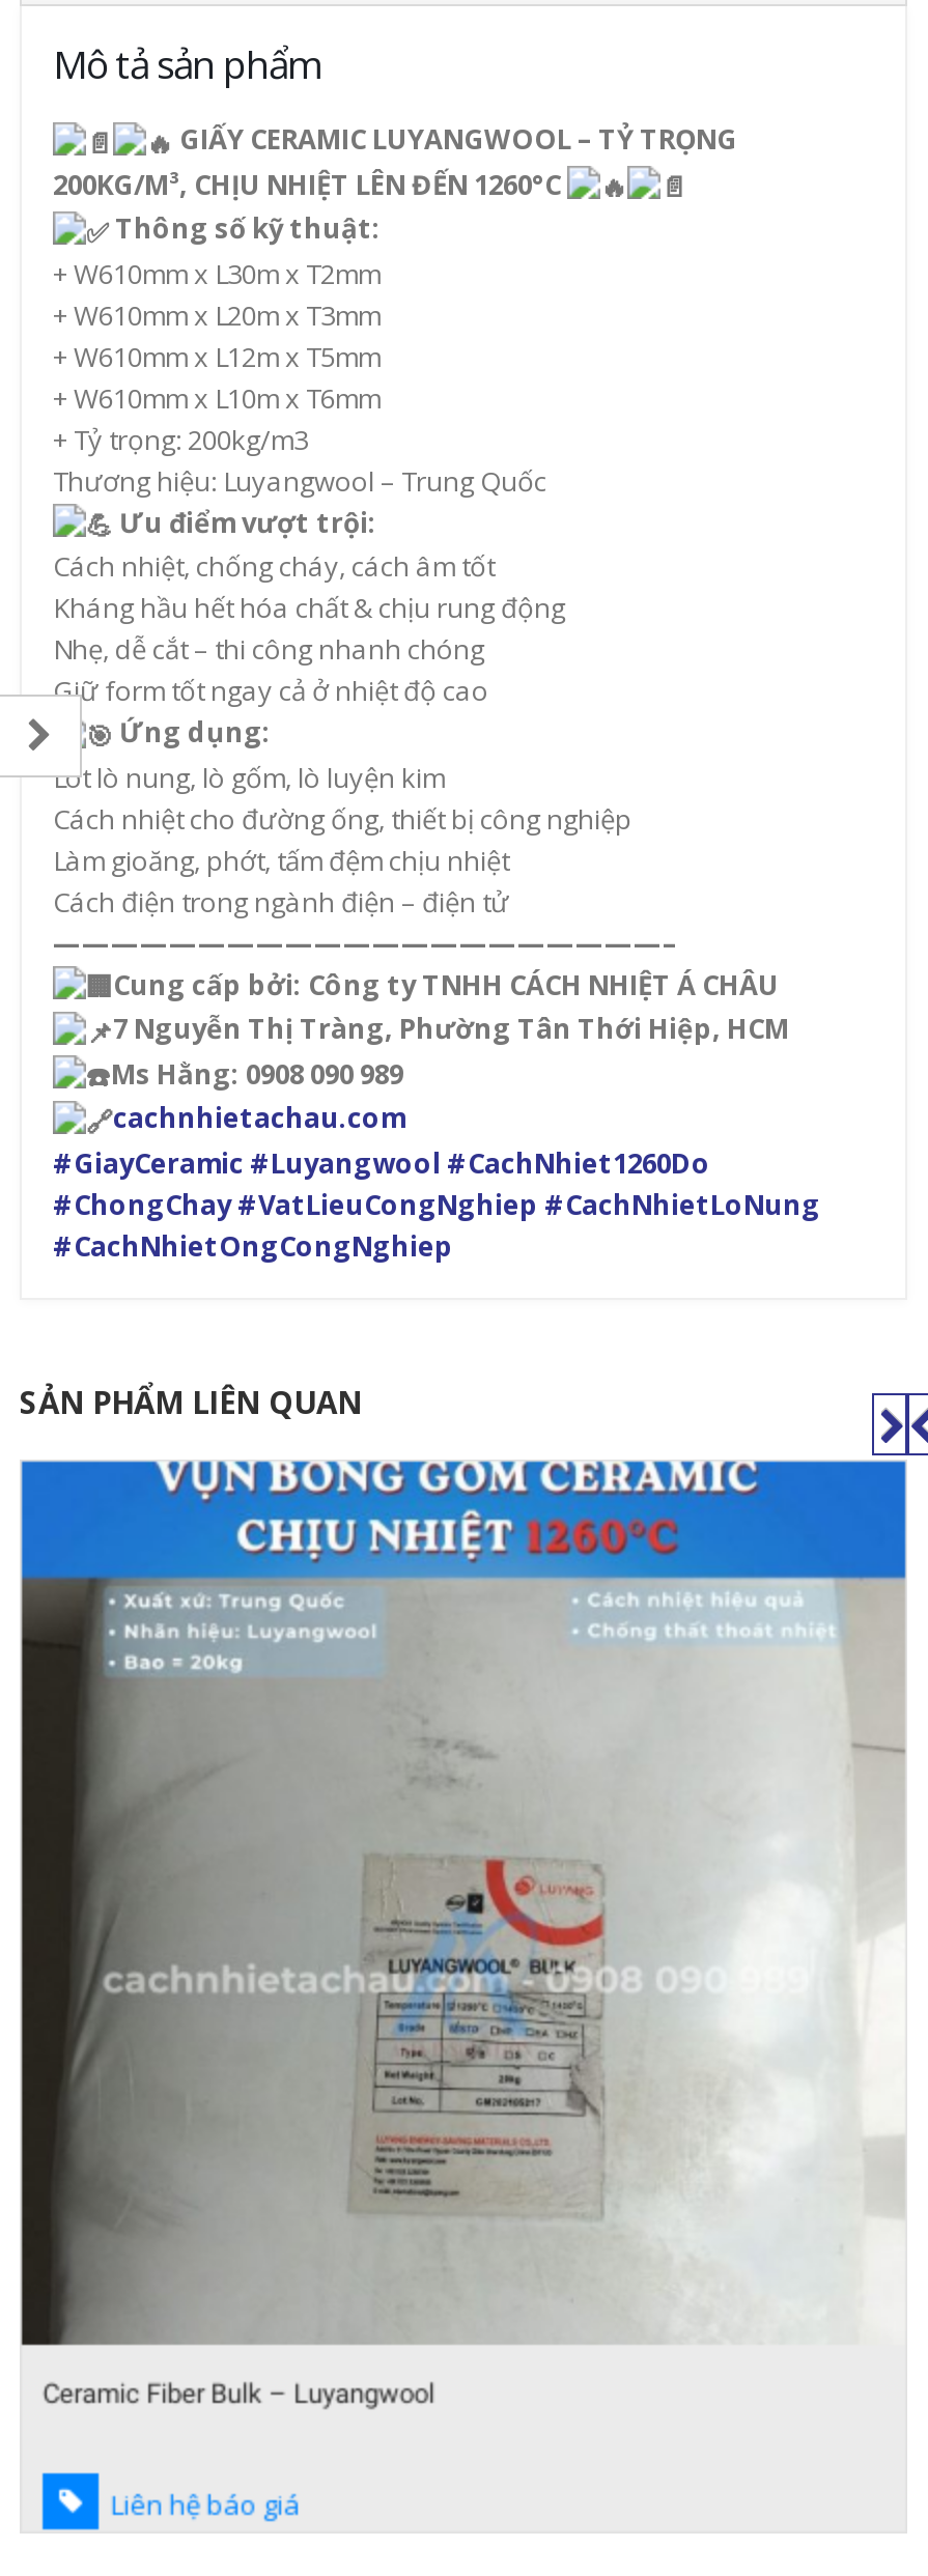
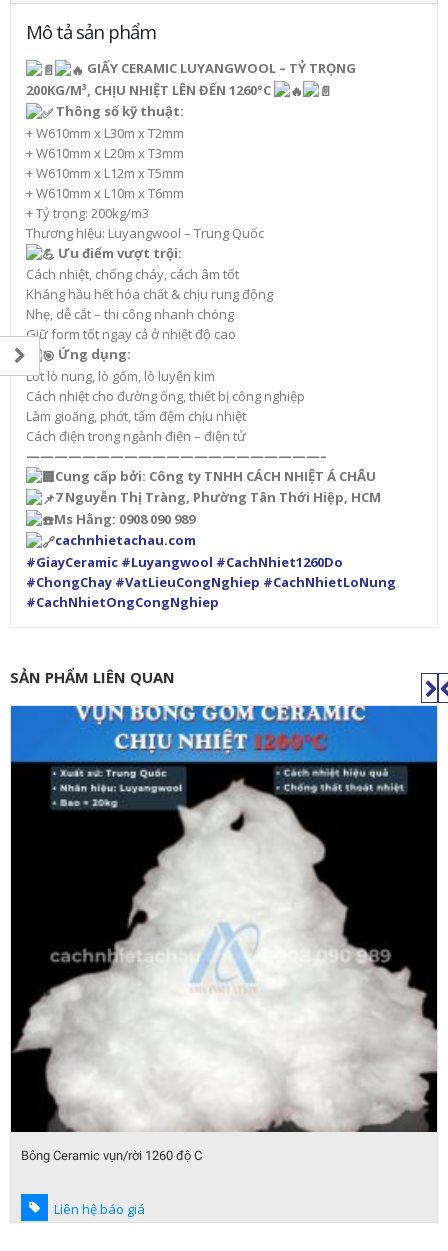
- [image]
- Ceramic Fiber Bulk – Luyangwool
+ [image]
+ Bông Ceramic vụn/rời 1260 độ C
